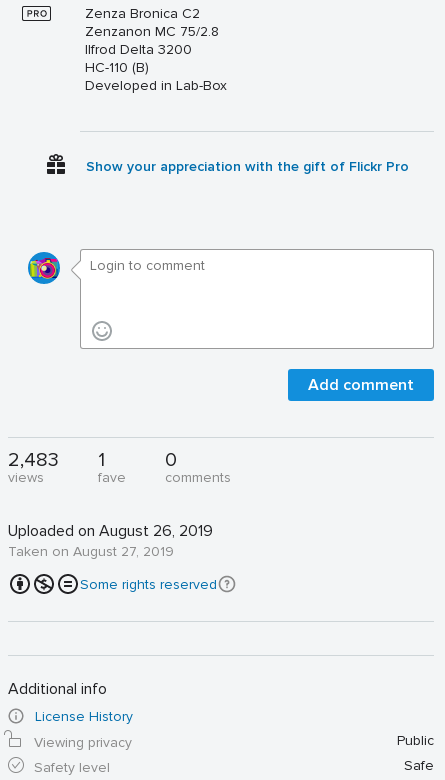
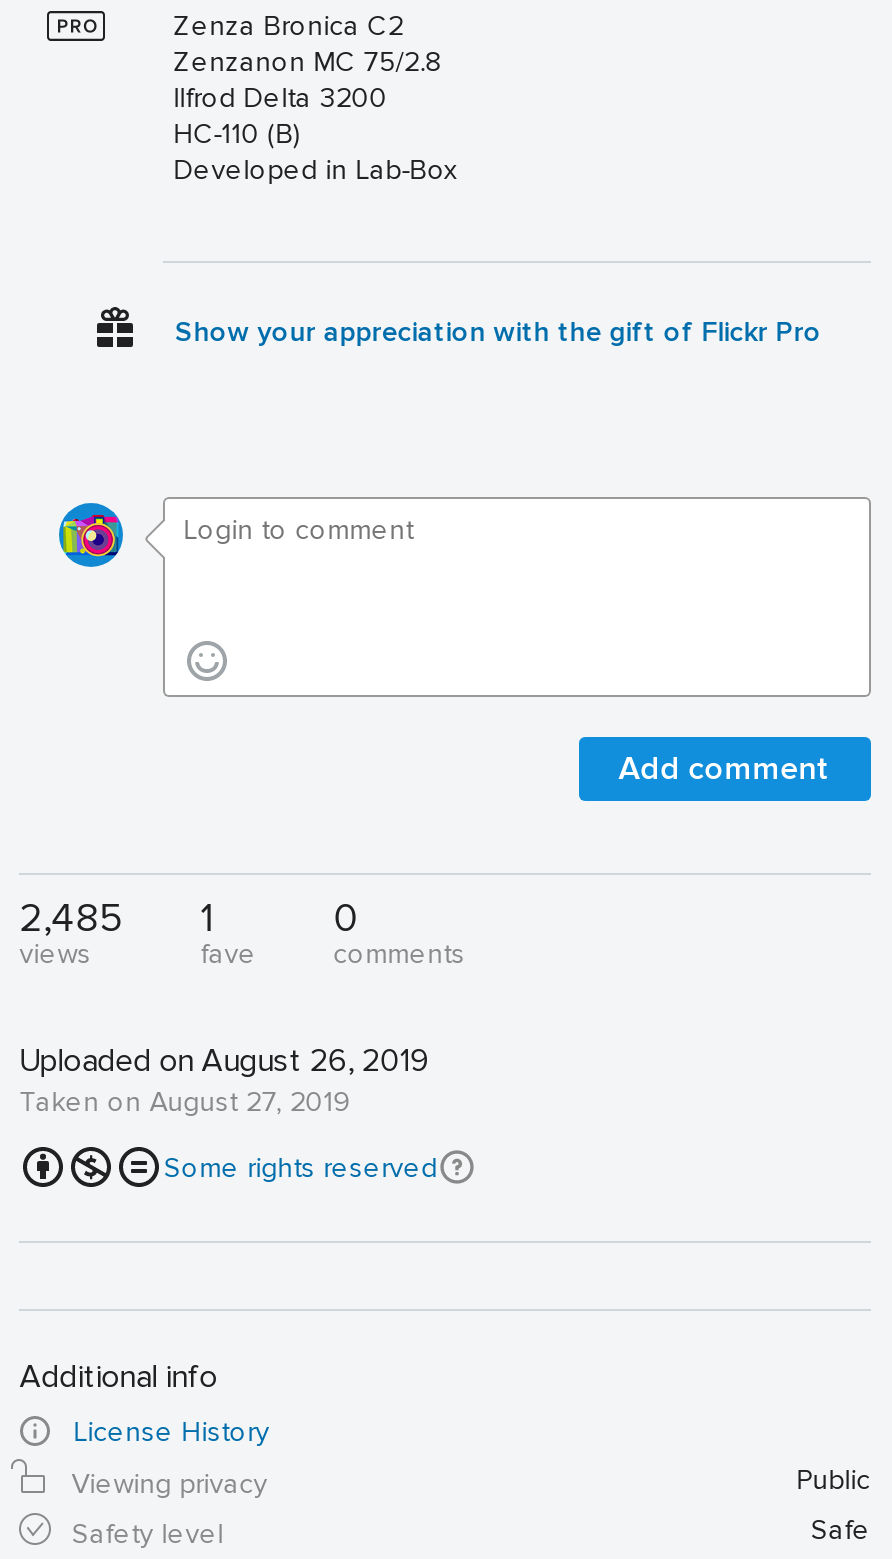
- 2,483 1
+ 2,485 1
